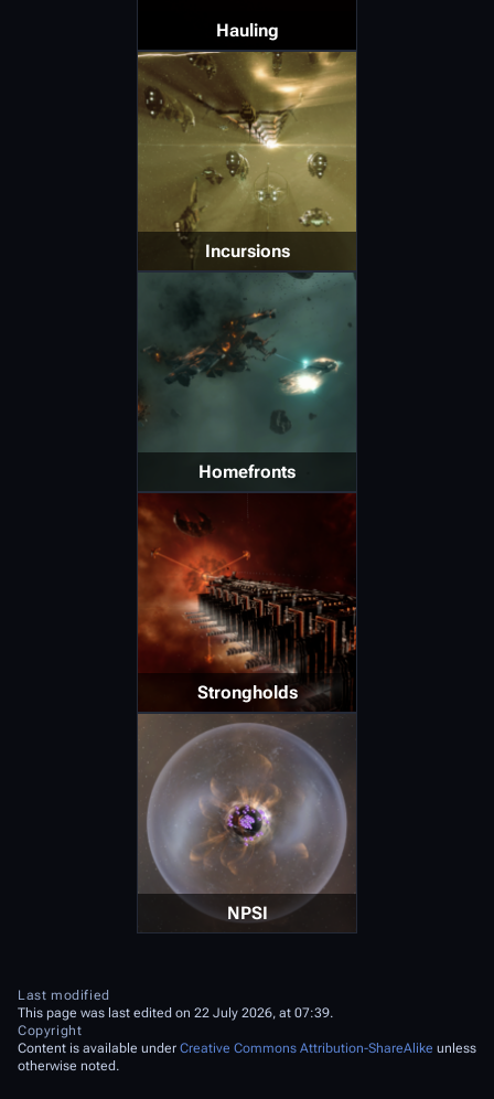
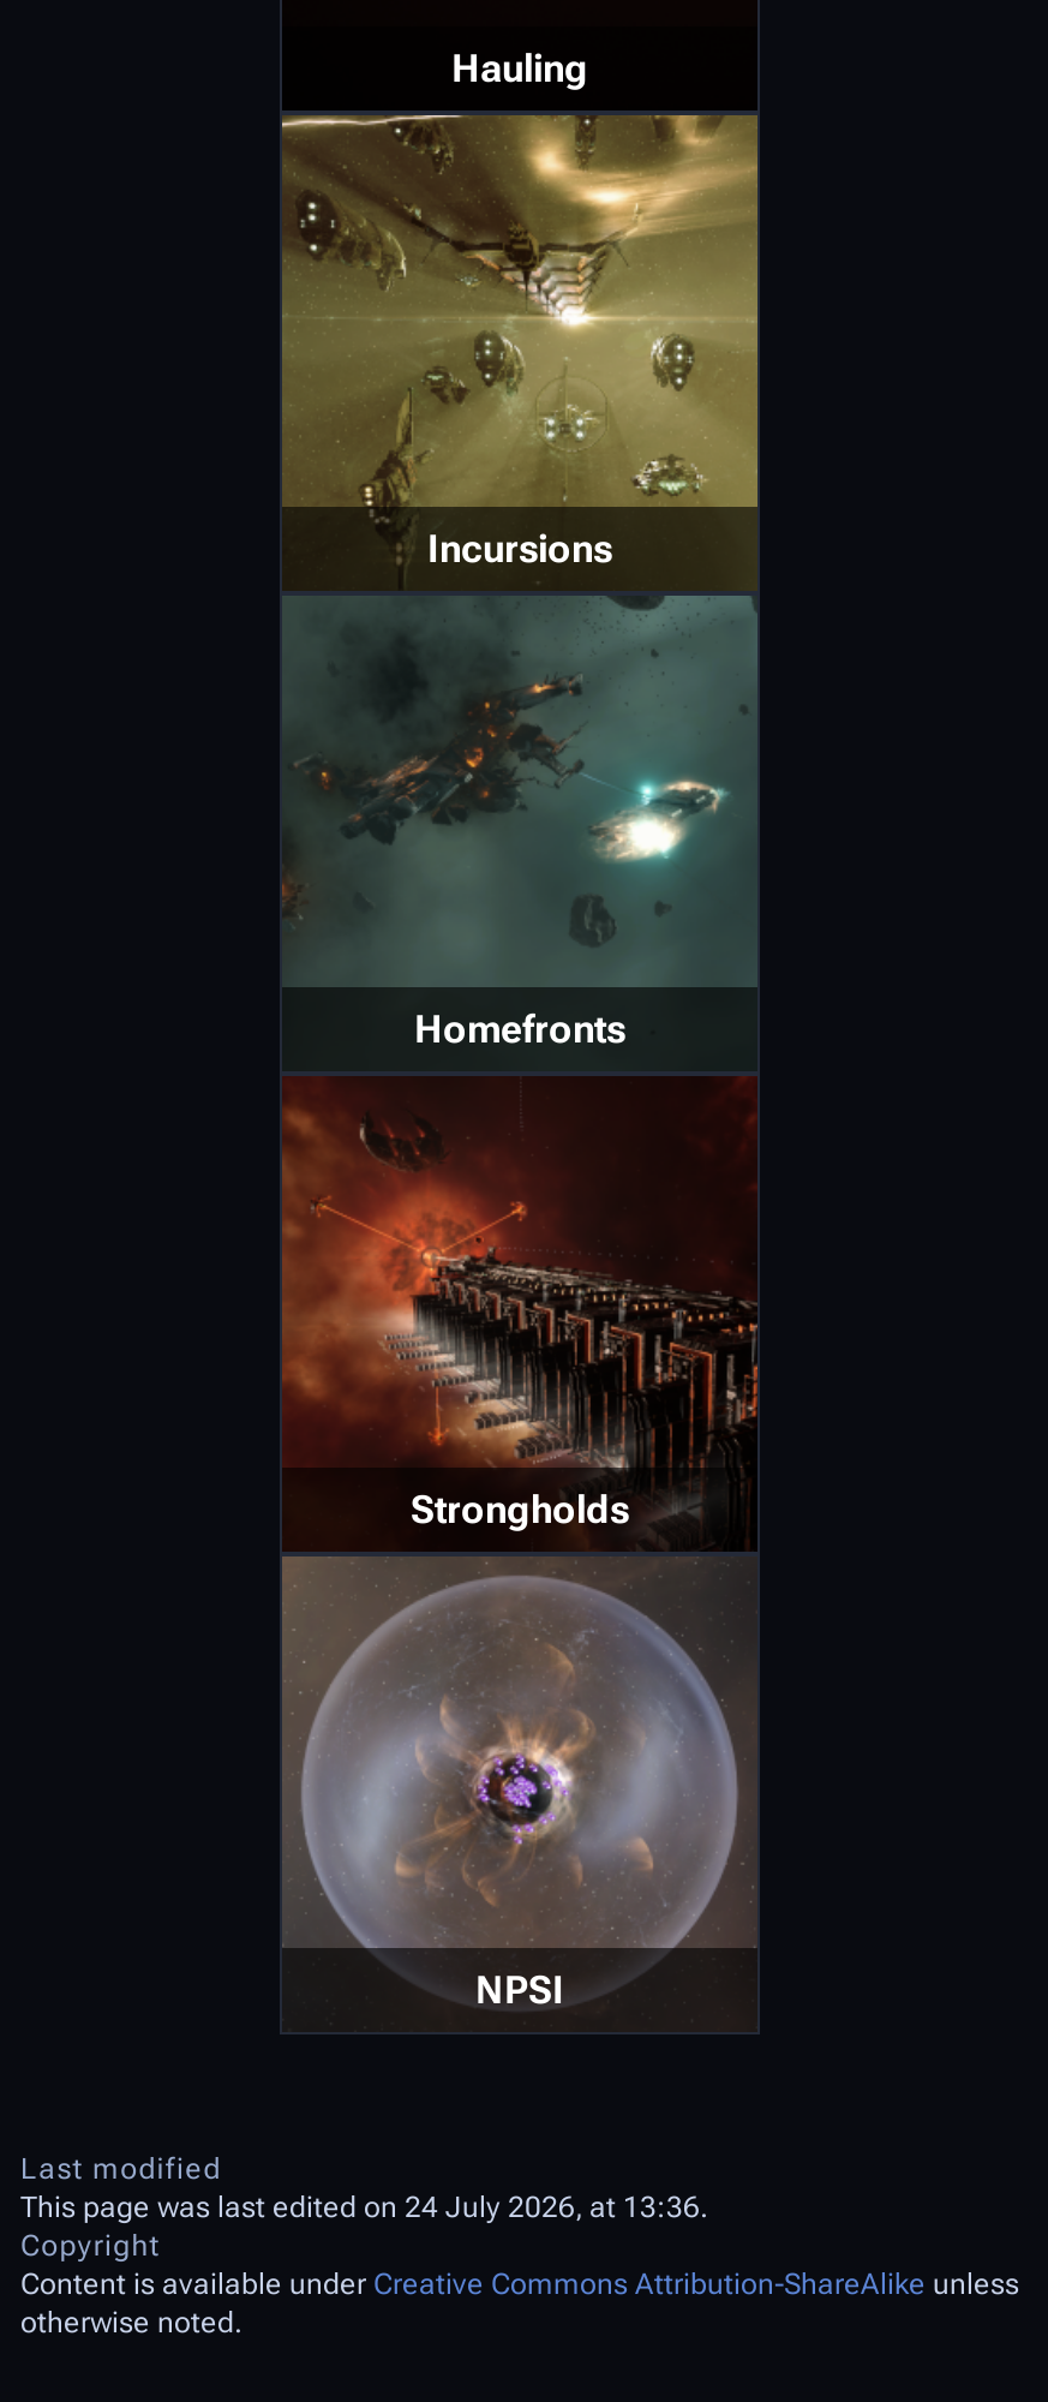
- This page was last edited on 22 July 2026, at 07:39.
+ This page was last edited on 24 July 2026, at 13:36.
